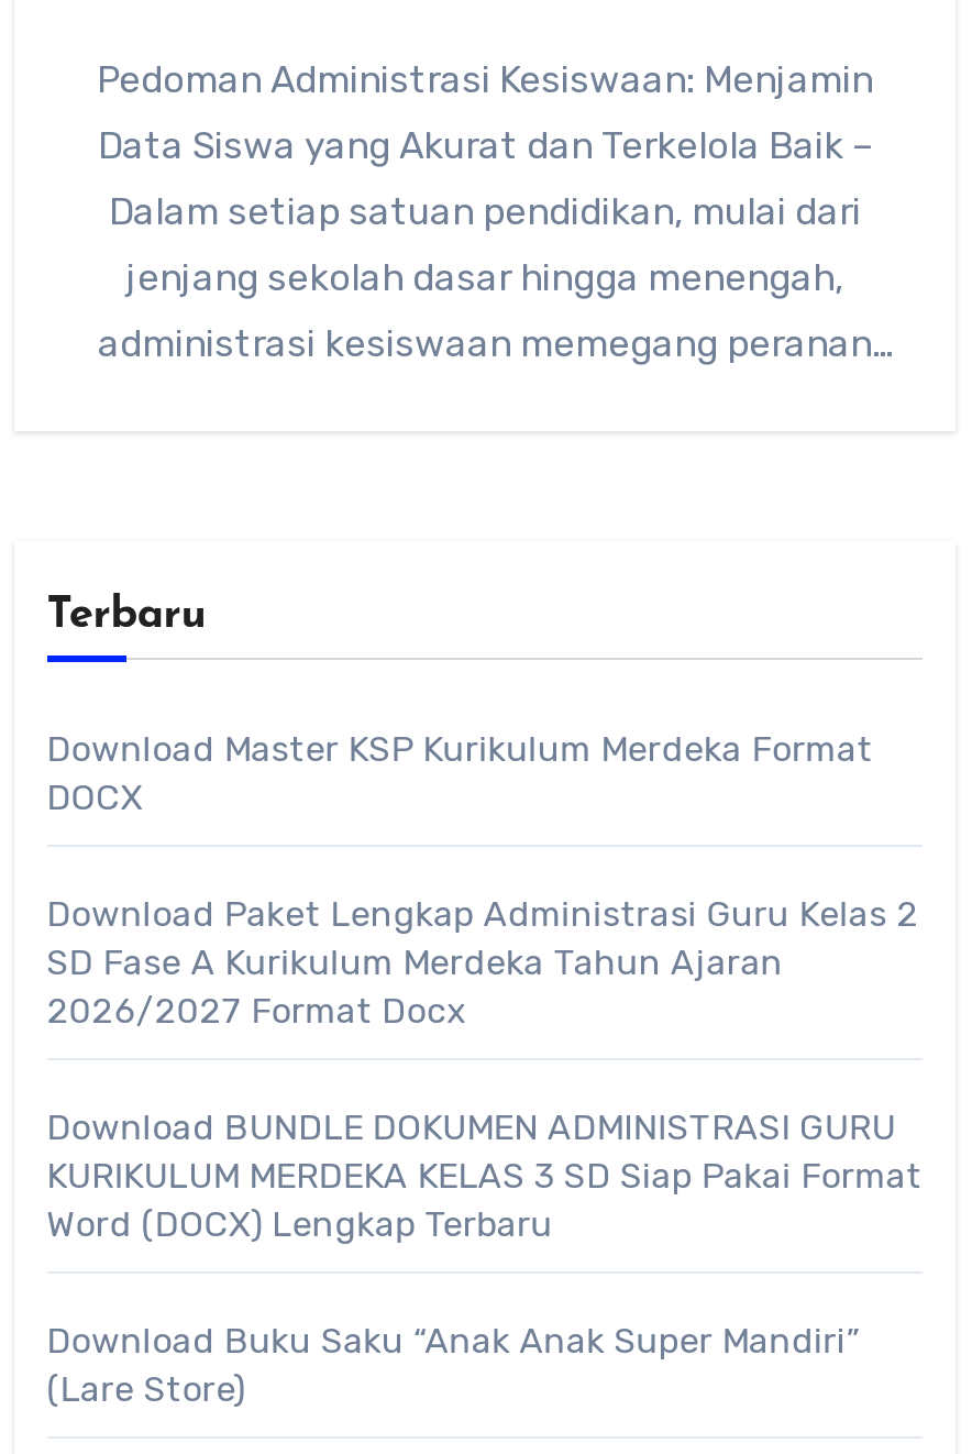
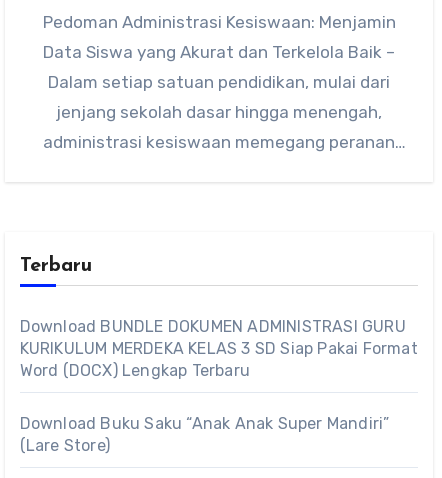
- Download Master KSP Kurikulum Merdeka Format
- DOCX
- Download Paket Lengkap Administrasi Guru Kelas 2
- SD Fase A Kurikulum Merdeka Tahun Ajaran
- 2026/2027 Format Docx
